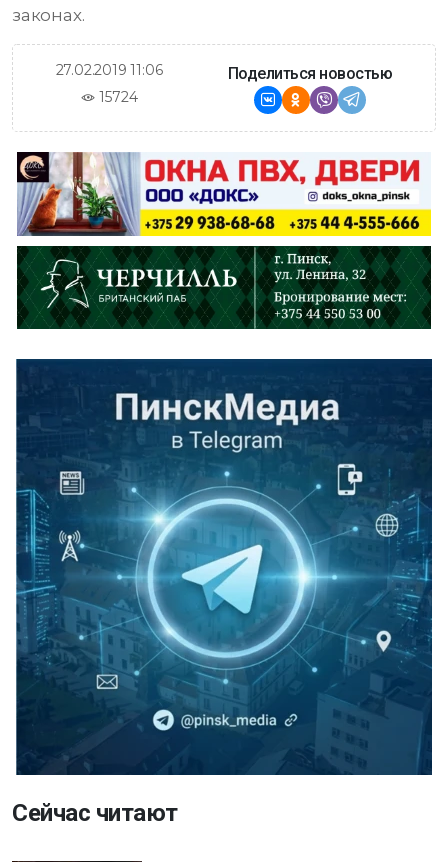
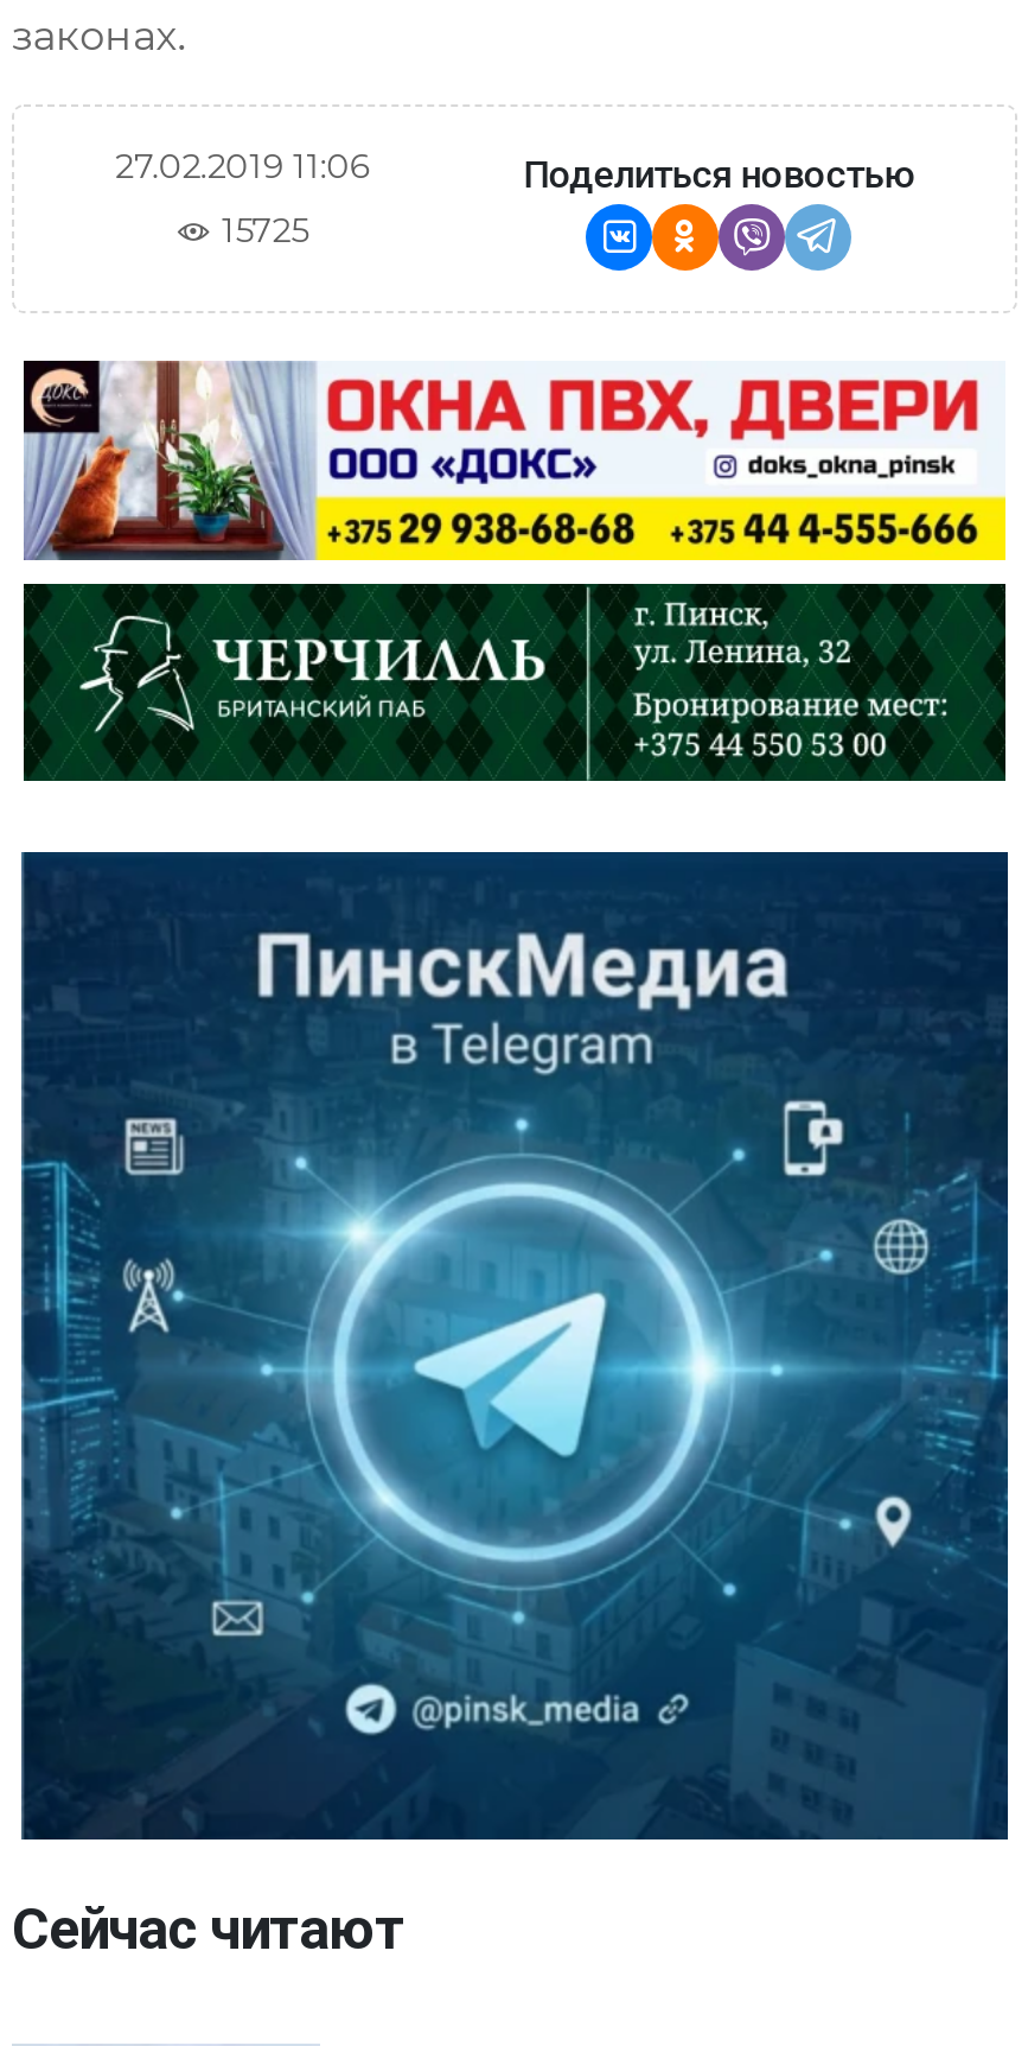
- 15724
+ 15725
